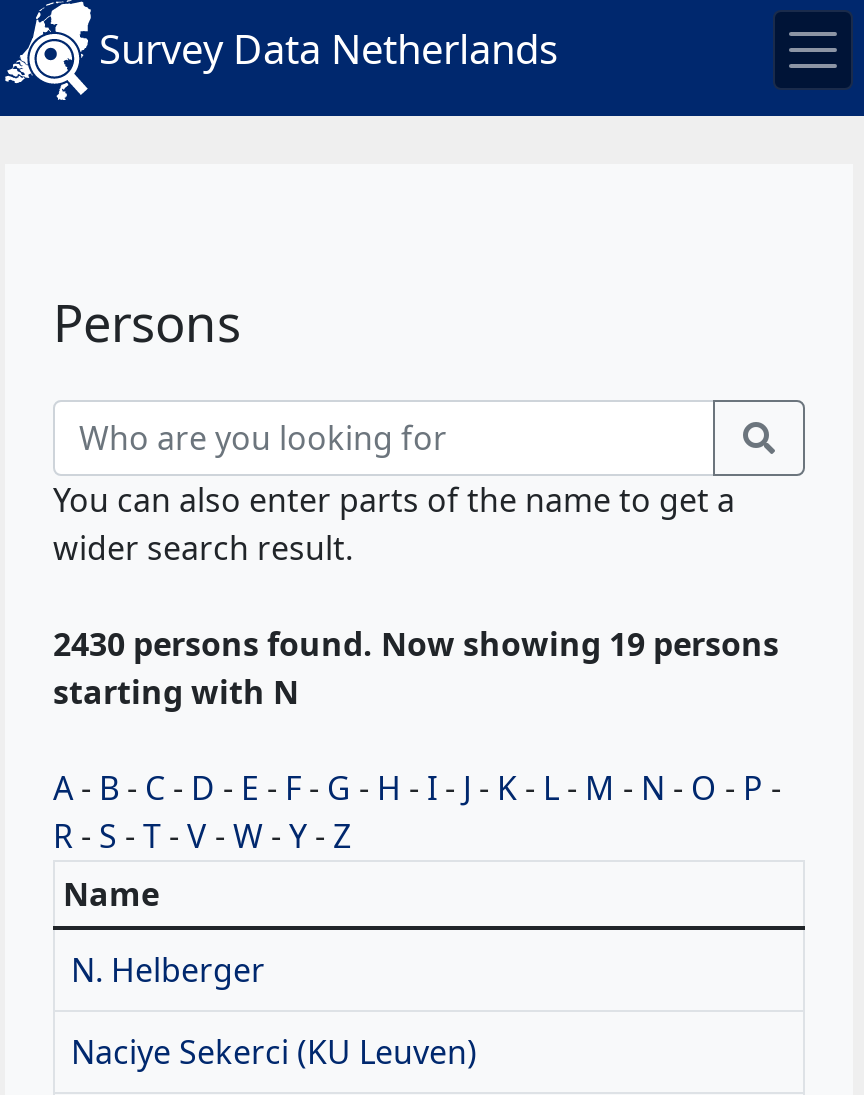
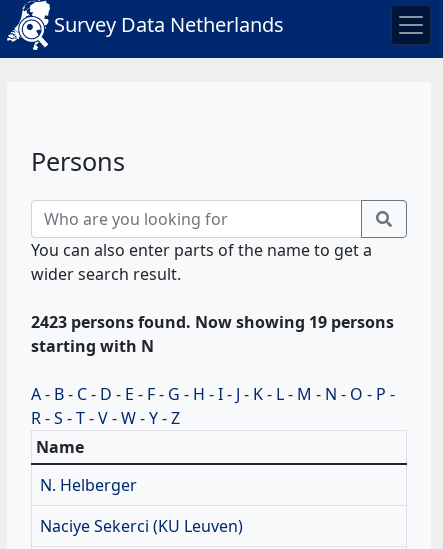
- 2430 persons found. Now showing 19 persons
+ 2423 persons found. Now showing 19 persons
